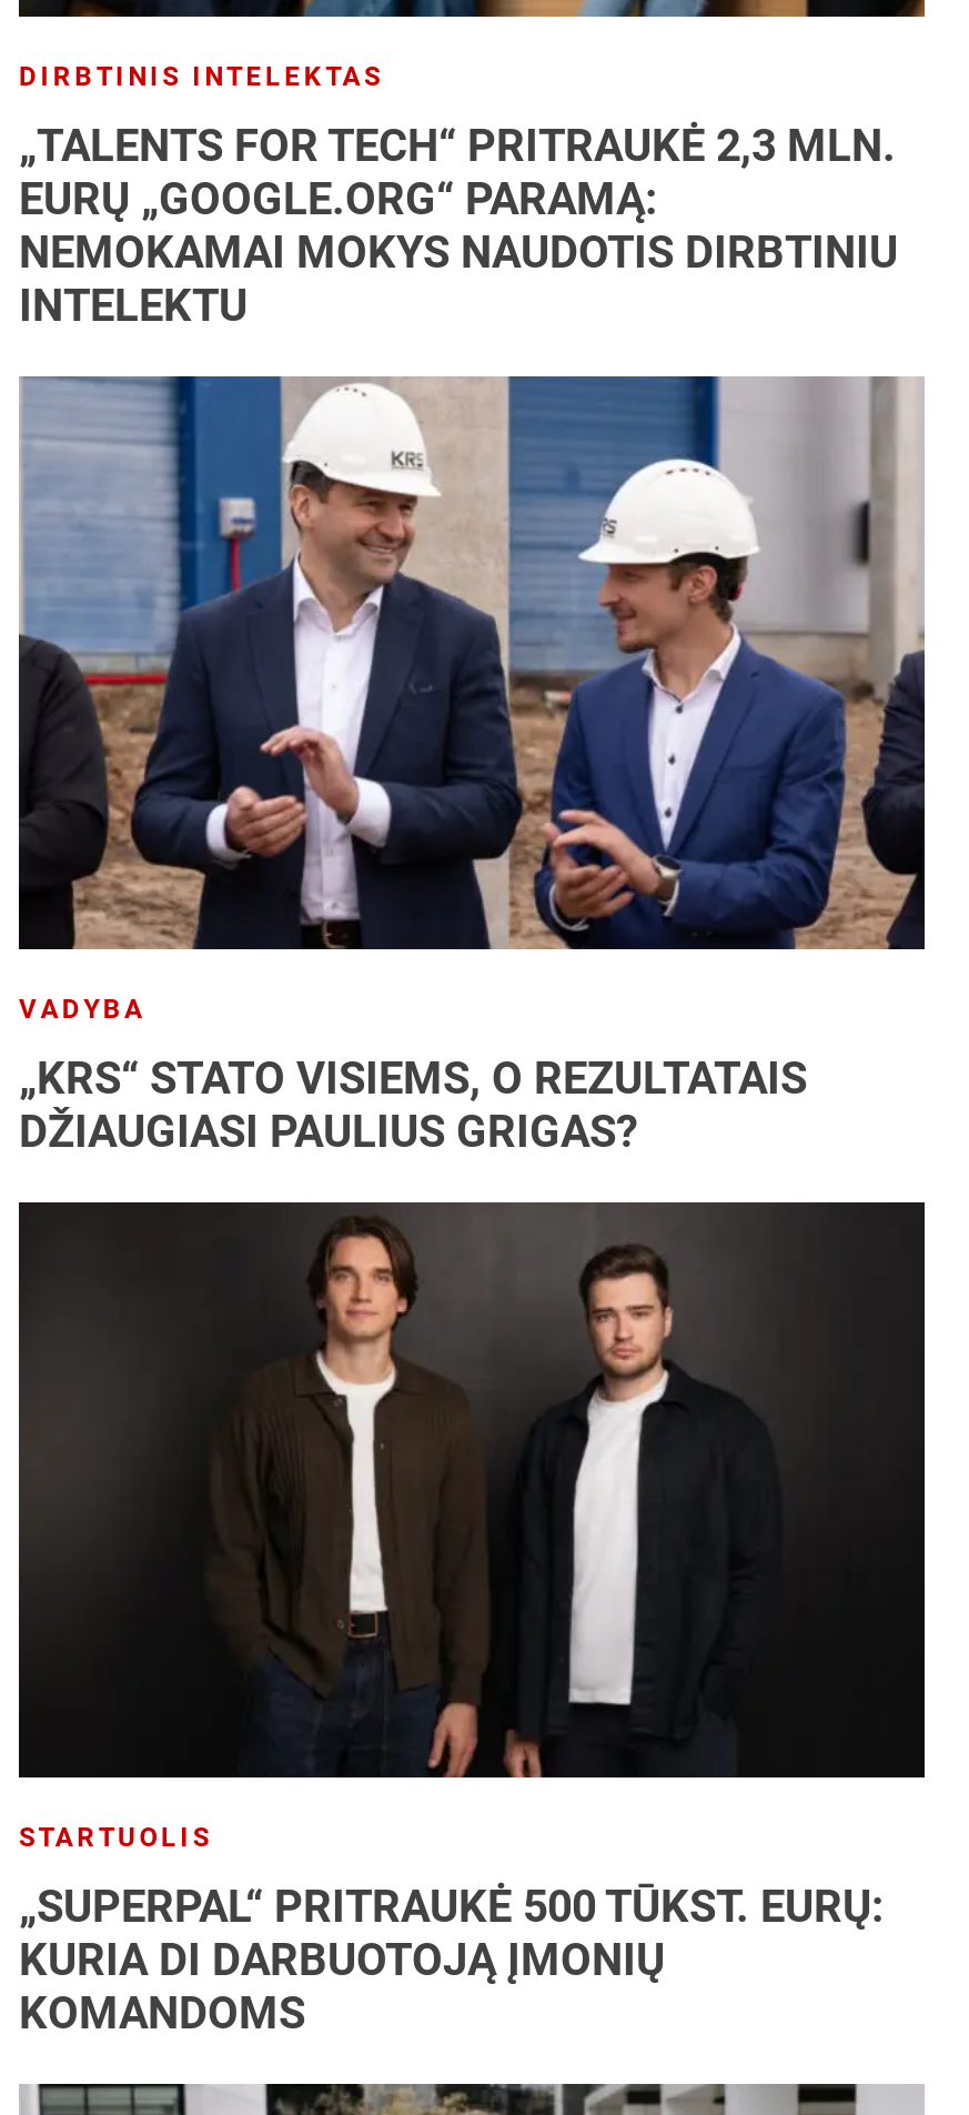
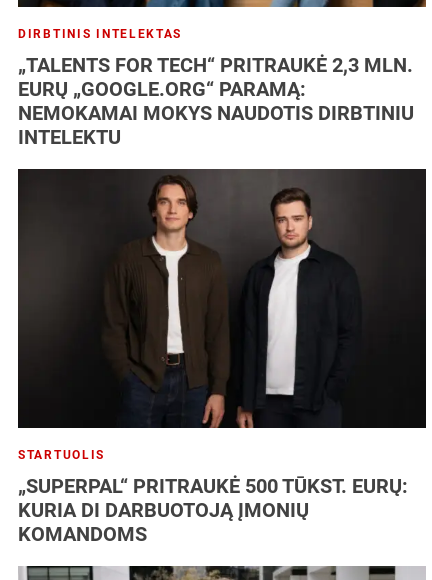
- [image]
- VADYBA
- „KRS“ STATO VISIEMS, O REZULTATAIS
- DŽIAUGIASI PAULIUS GRIGAS?
